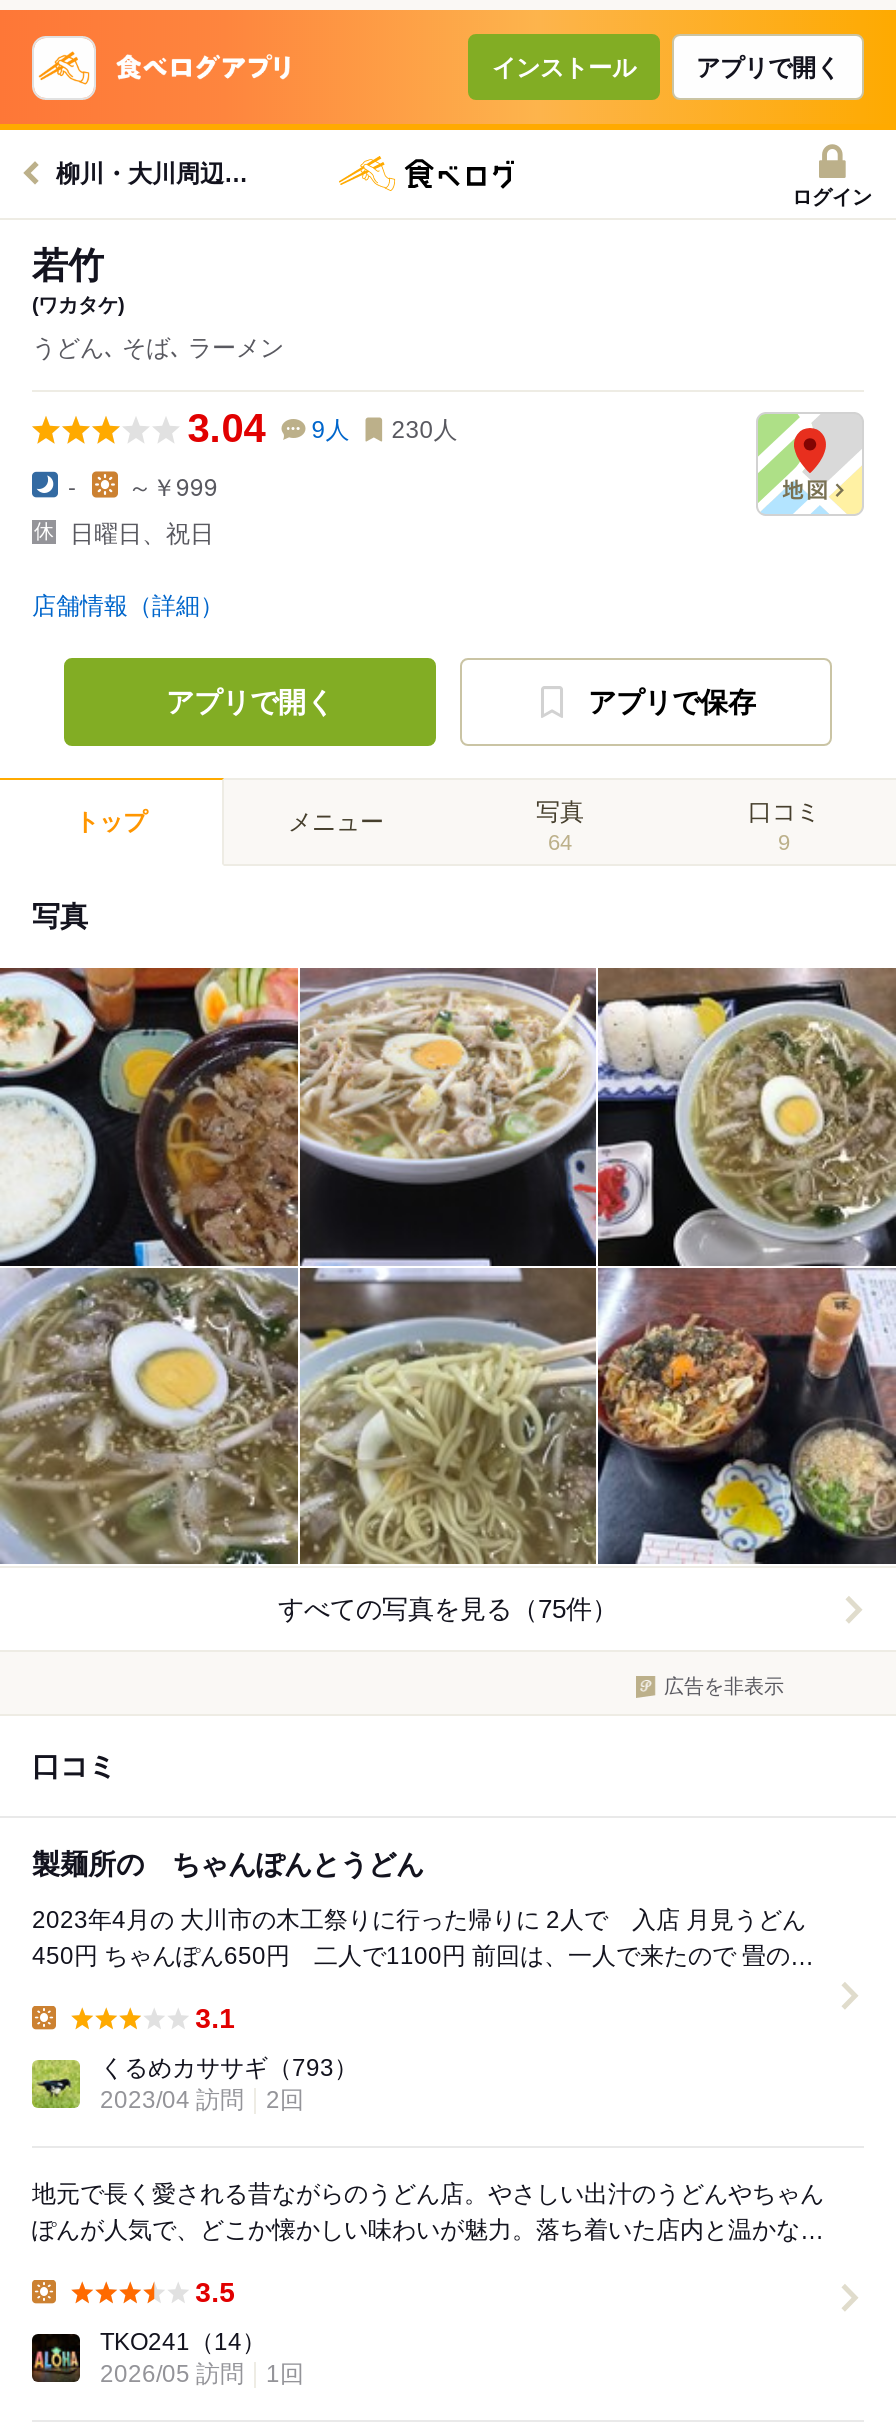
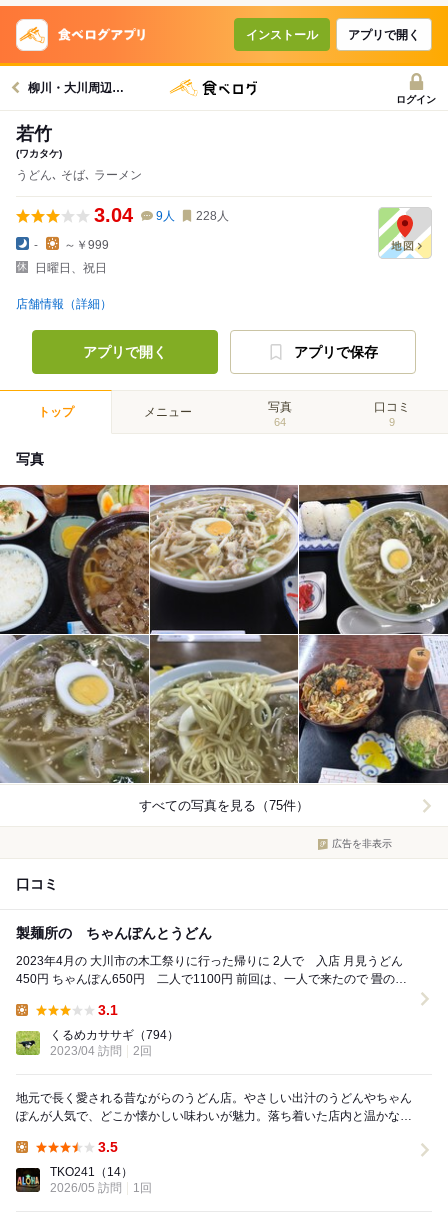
- 3.04 9人 230人
+ 3.04 9人 228人

- くるめカササギ（793）
+ くるめカササギ（794）
